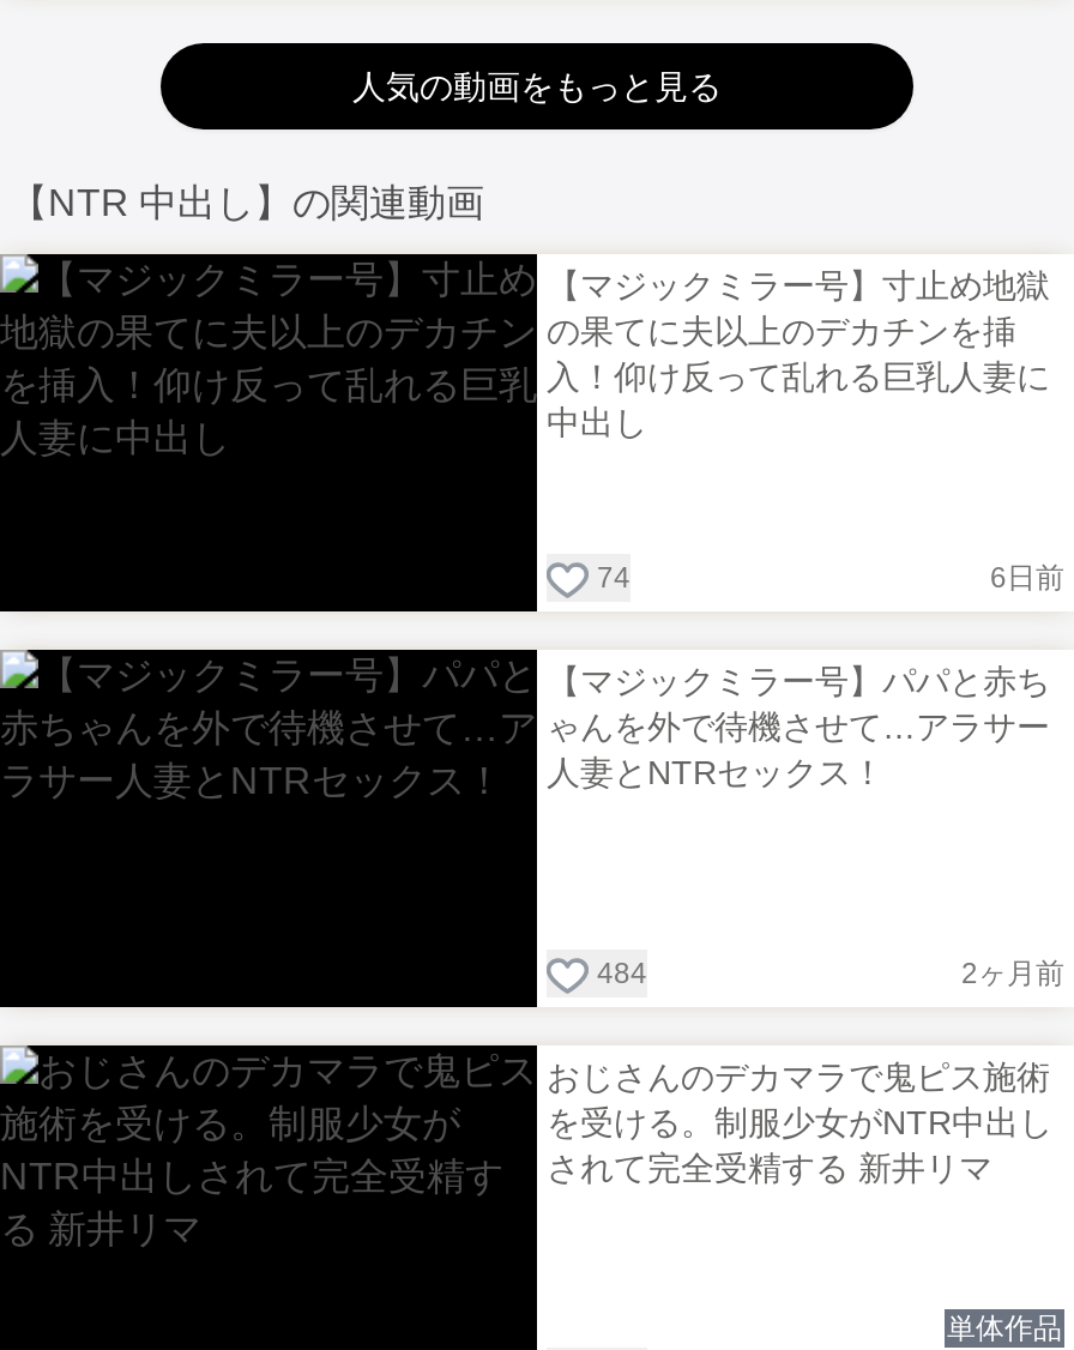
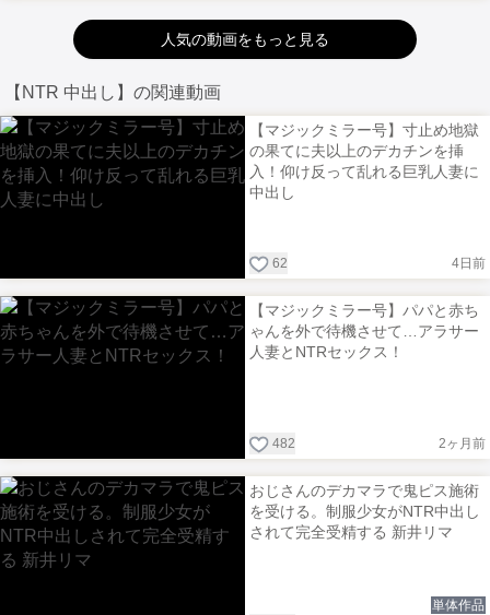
- 74
+ 62

- 6日前
+ 4日前

- 484
+ 482
